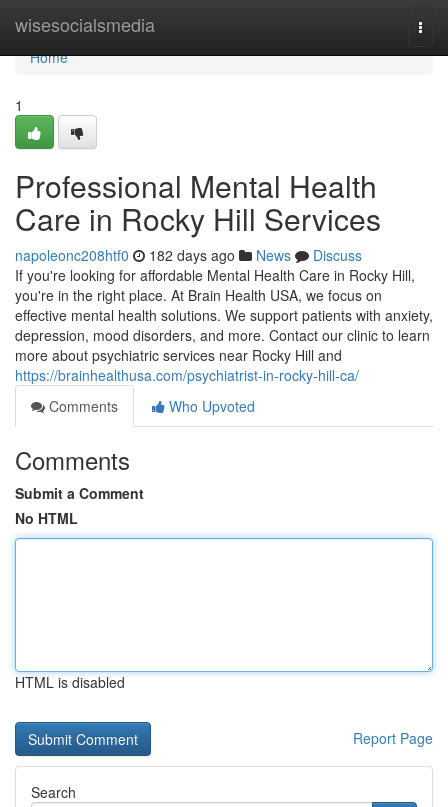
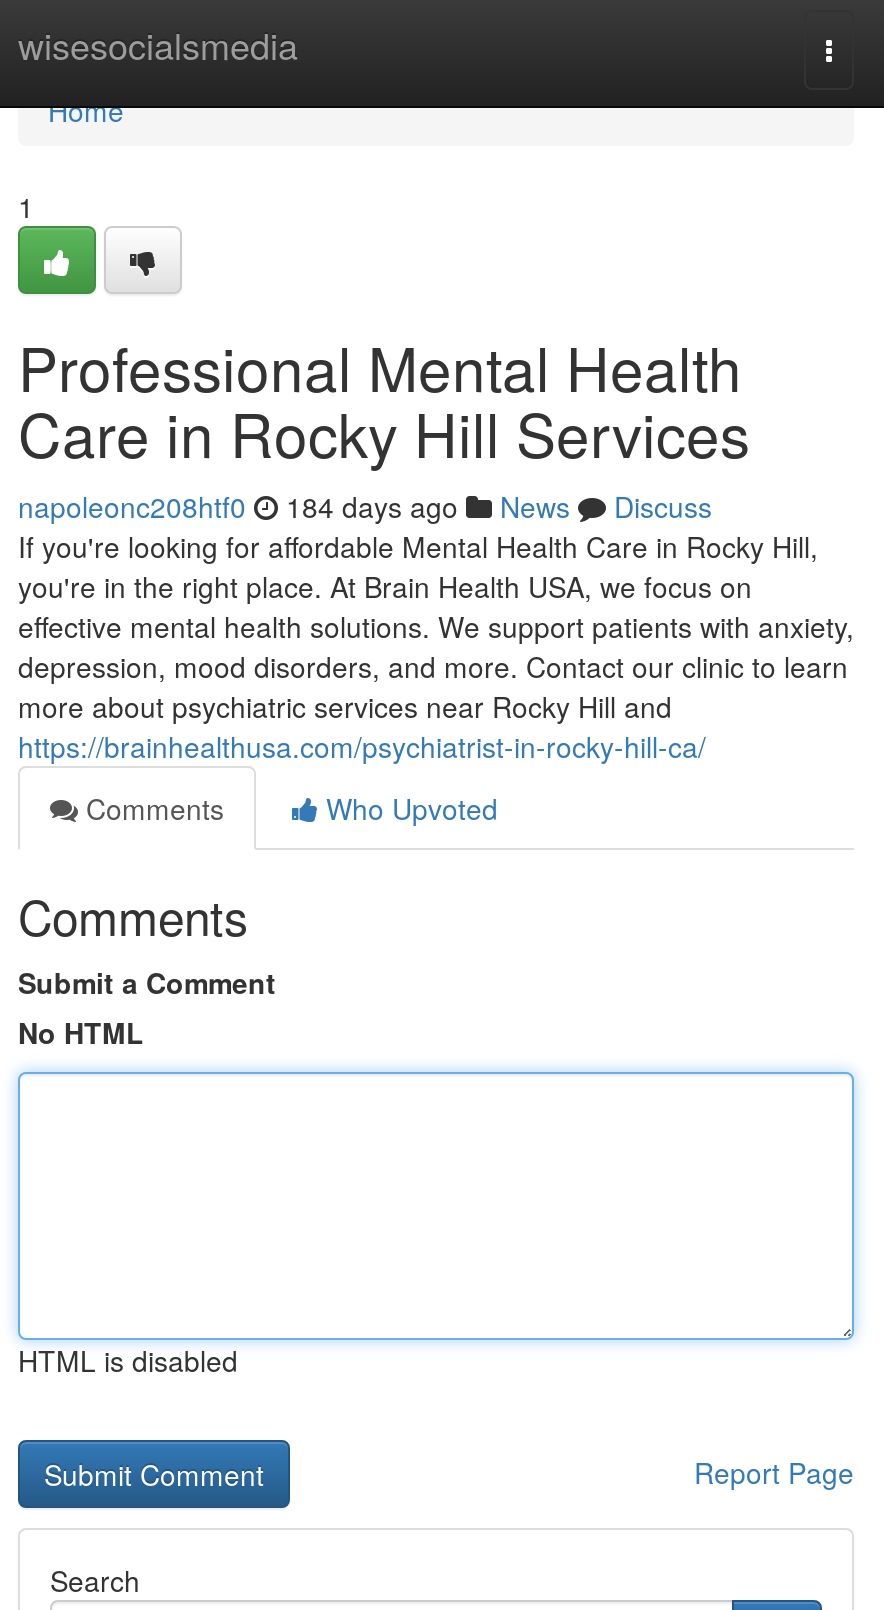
- napoleonc208htf0 182 days ago News Discuss
+ napoleonc208htf0 184 days ago News Discuss
